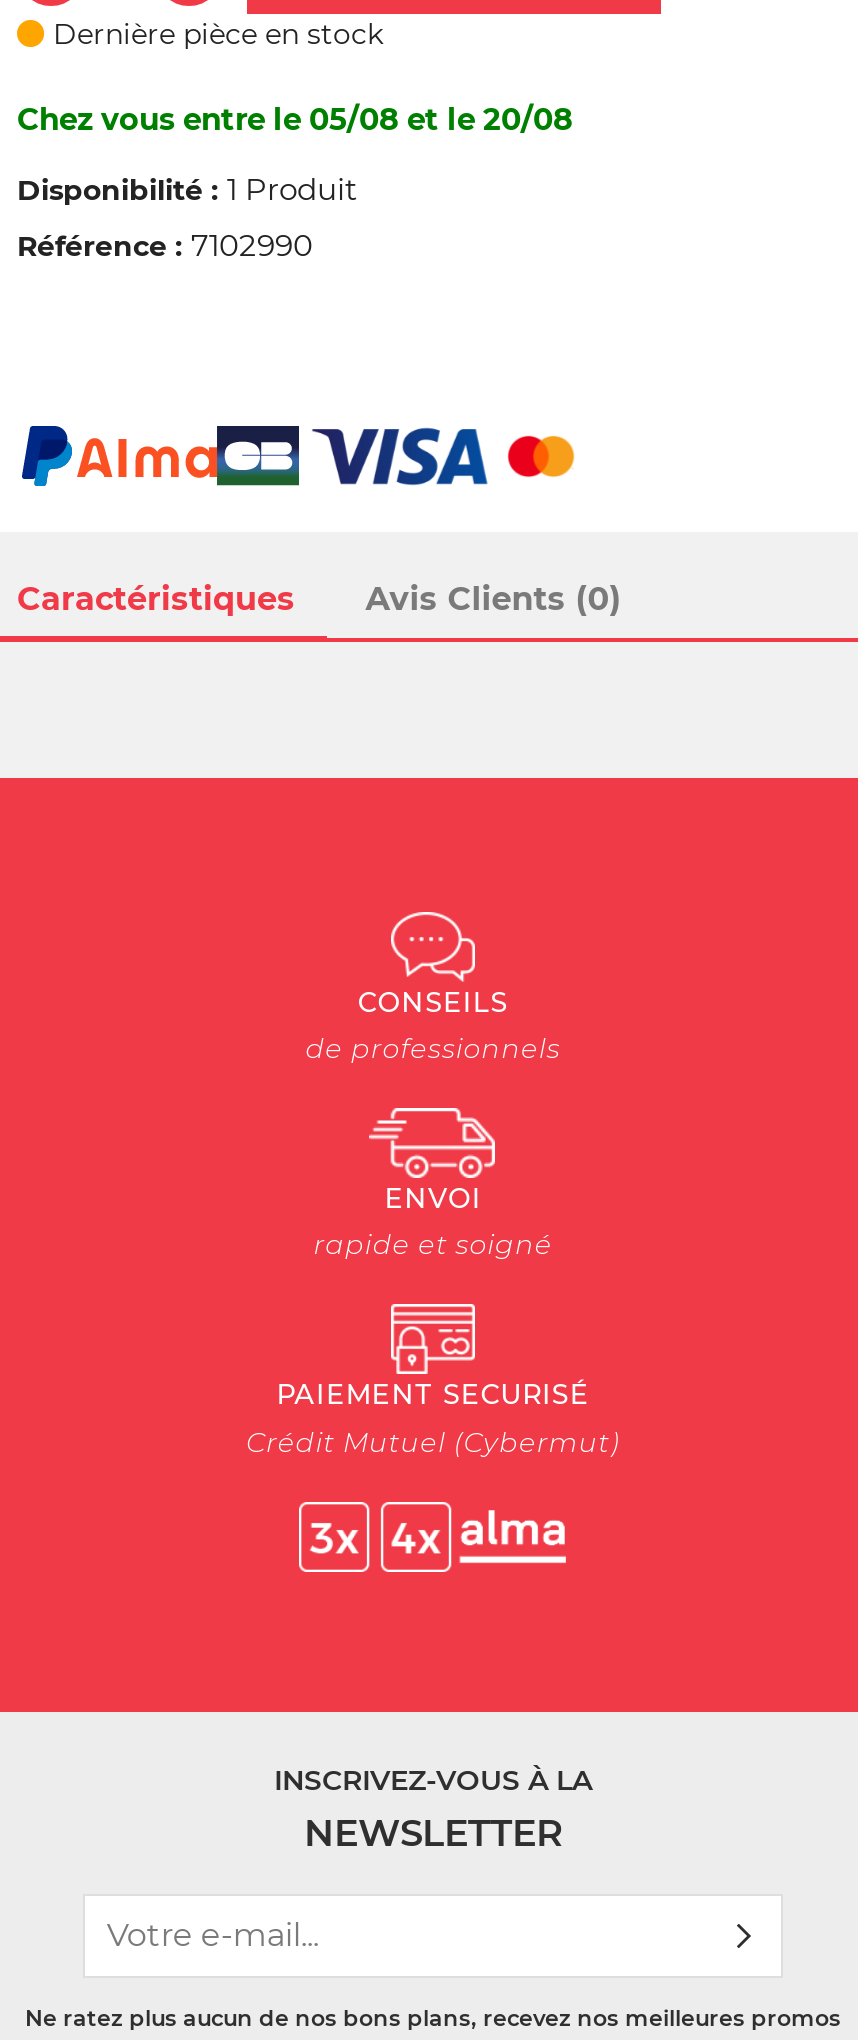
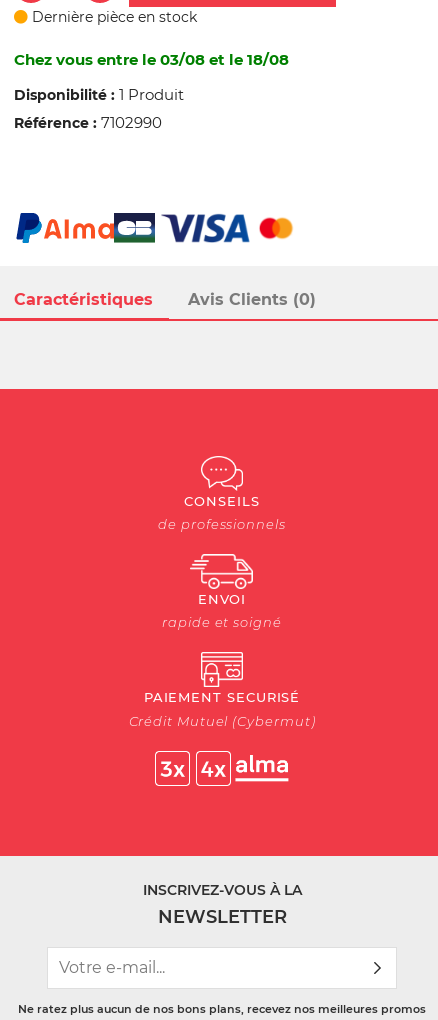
- Chez vous entre le 05/08 et le 20/08
+ Chez vous entre le 03/08 et le 18/08
